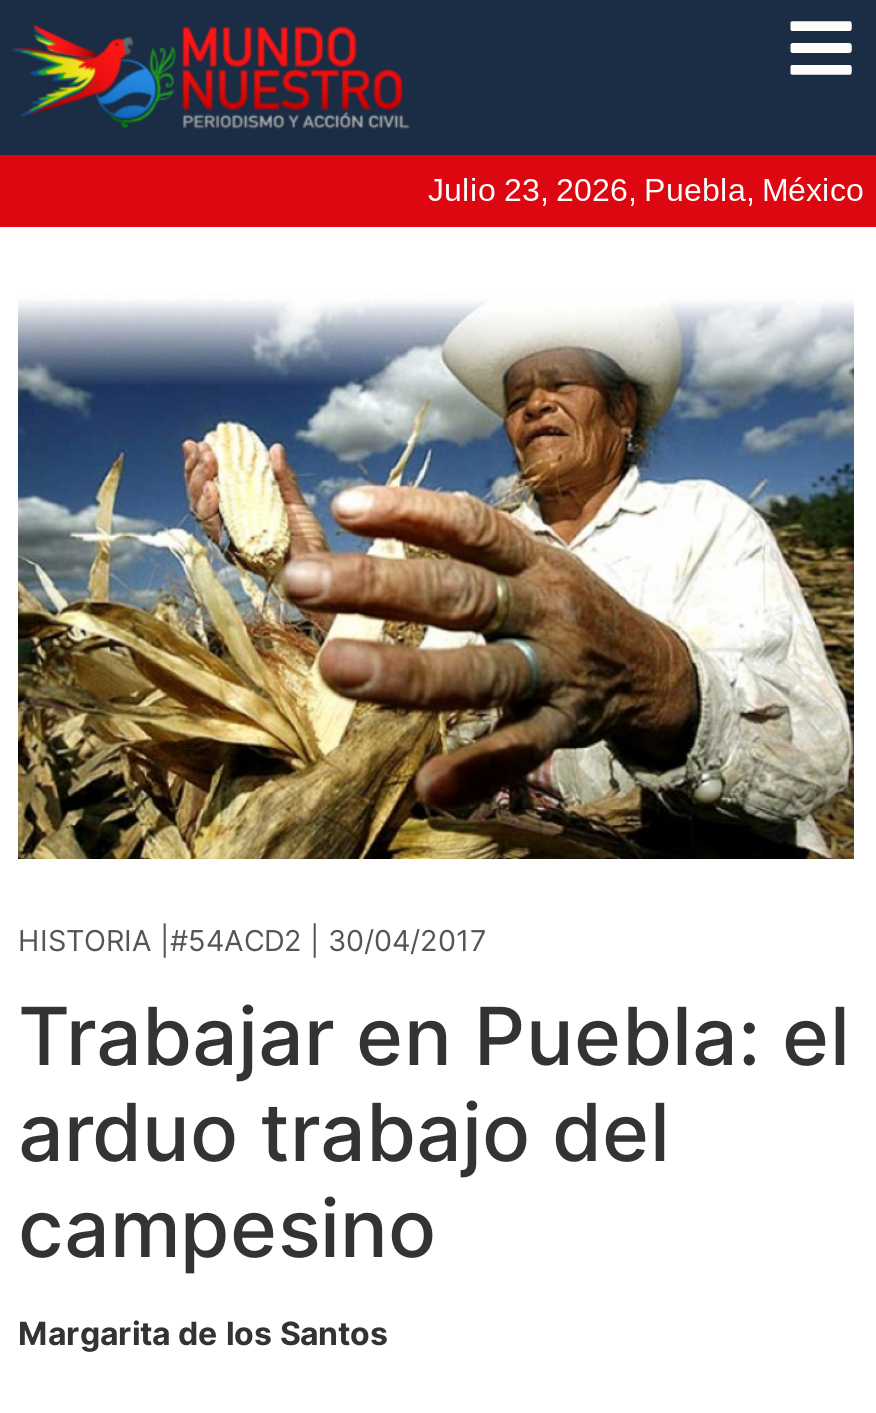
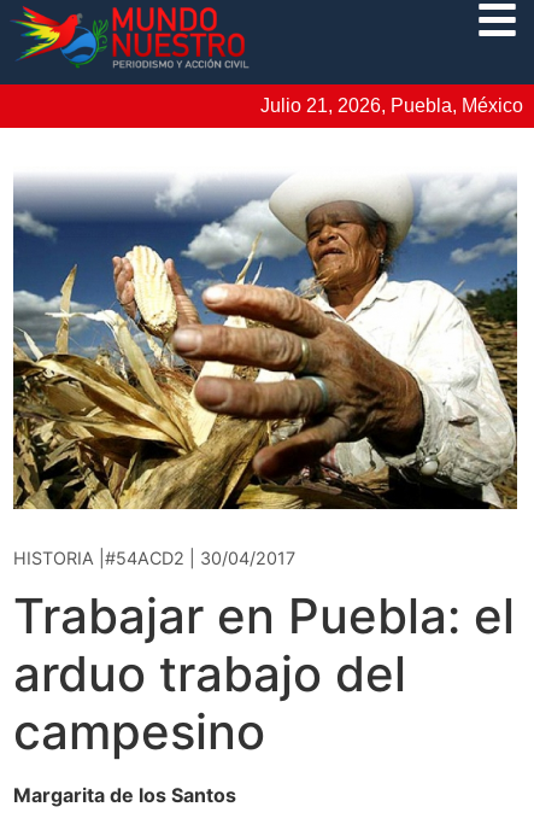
- Julio 23, 2026, Puebla, México
+ Julio 21, 2026, Puebla, México
